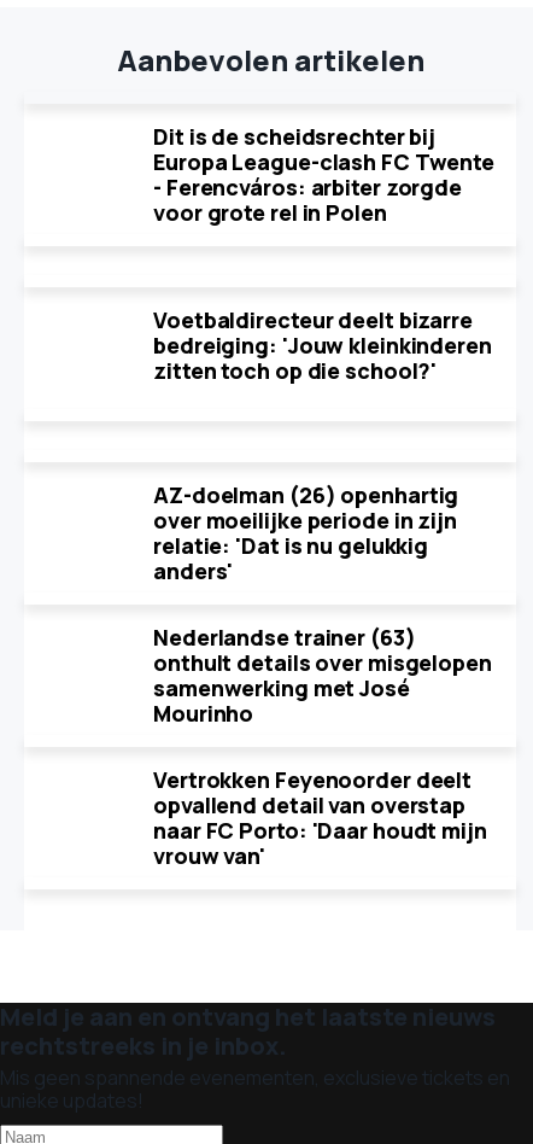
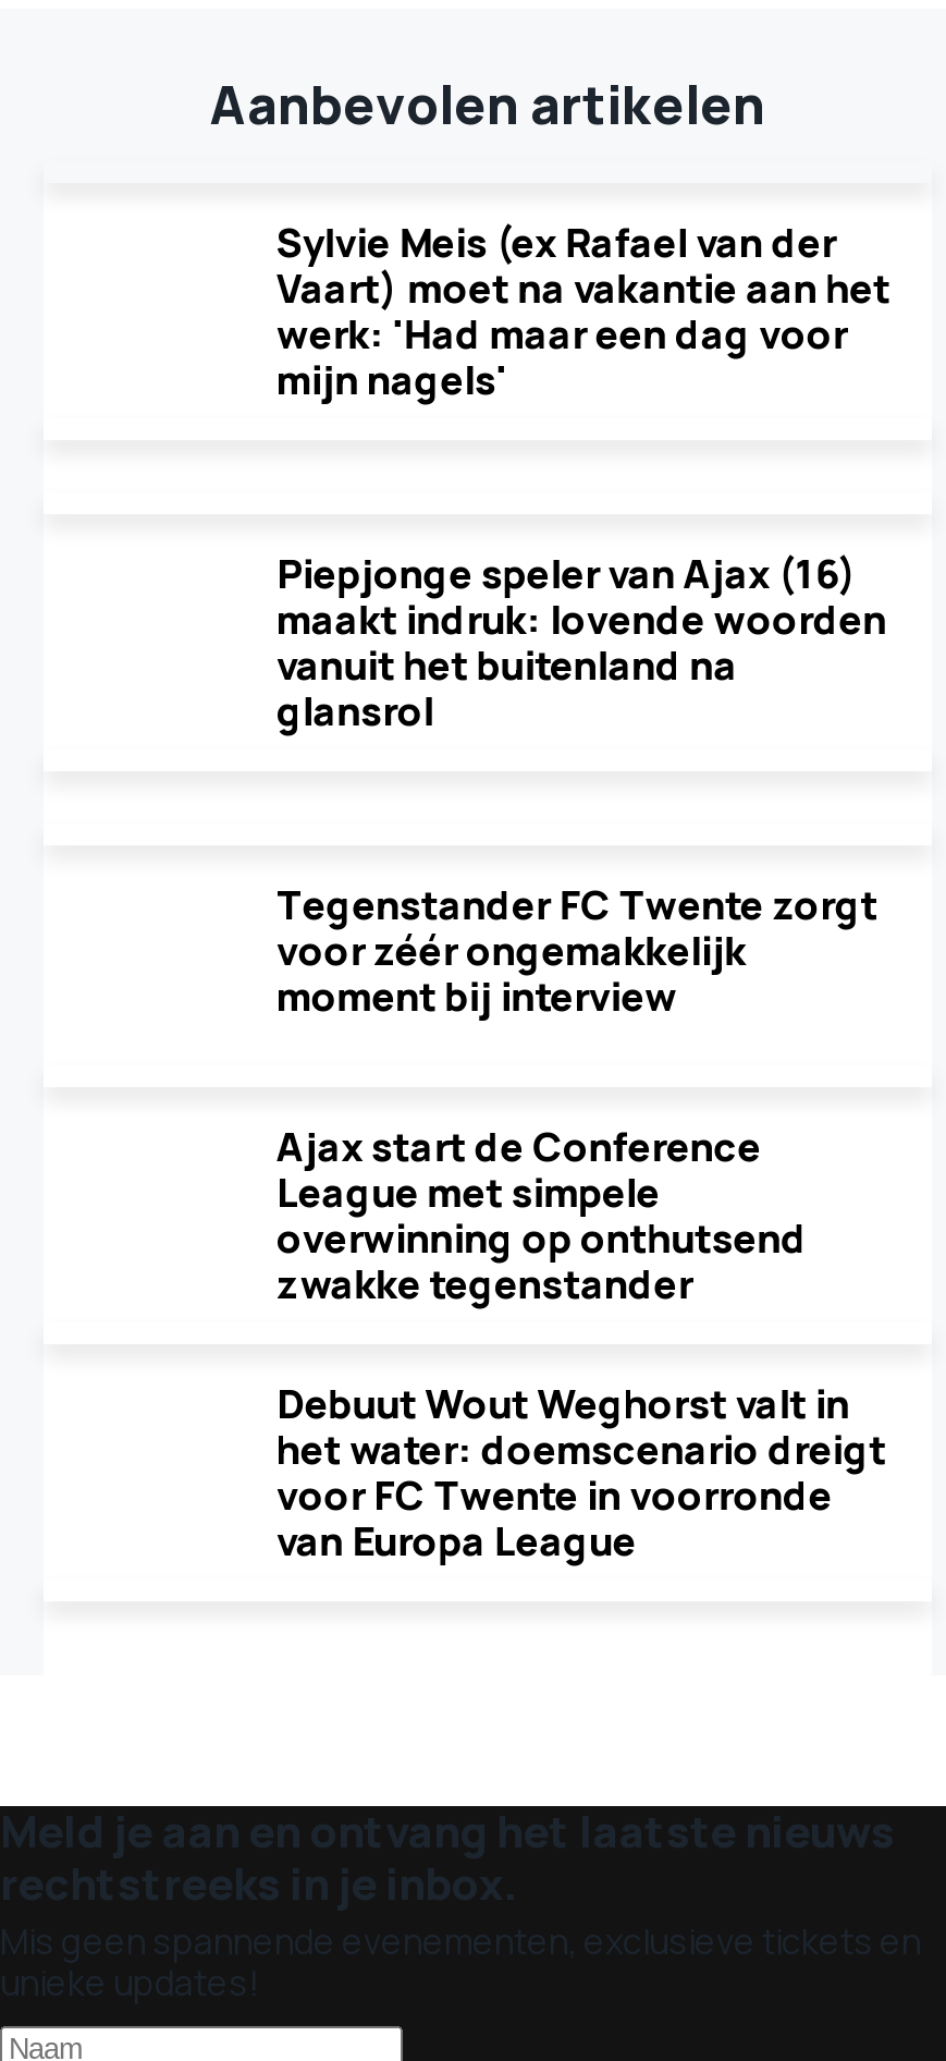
- Dit is de scheidsrechter bij
- Europa League-clash FC Twente
- - Ferencváros: arbiter zorgde
- voor grote rel in Polen
+ Sylvie Meis (ex Rafael van der
+ Vaart) moet na vakantie aan het
+ werk: 'Had maar een dag voor
+ mijn nagels'

- Voetbaldirecteur deelt bizarre
- bedreiging: 'Jouw kleinkinderen
- zitten toch op die school?'
+ Piepjonge speler van Ajax (16)
+ maakt indruk: lovende woorden
+ vanuit het buitenland na
+ glansrol

- AZ-doelman (26) openhartig
- over moeilijke periode in zijn
- relatie: 'Dat is nu gelukkig
- anders'
+ Tegenstander FC Twente zorgt
+ voor zéér ongemakkelijk
+ moment bij interview

- Nederlandse trainer (63)
- onthult details over misgelopen
- samenwerking met José
- Mourinho
+ Ajax start de Conference
+ League met simpele
+ overwinning op onthutsend
+ zwakke tegenstander

- Vertrokken Feyenoorder deelt
- opvallend detail van overstap
- naar FC Porto: 'Daar houdt mijn
- vrouw van'
+ Debuut Wout Weghorst valt in
+ het water: doemscenario dreigt
+ voor FC Twente in voorronde
+ van Europa League
